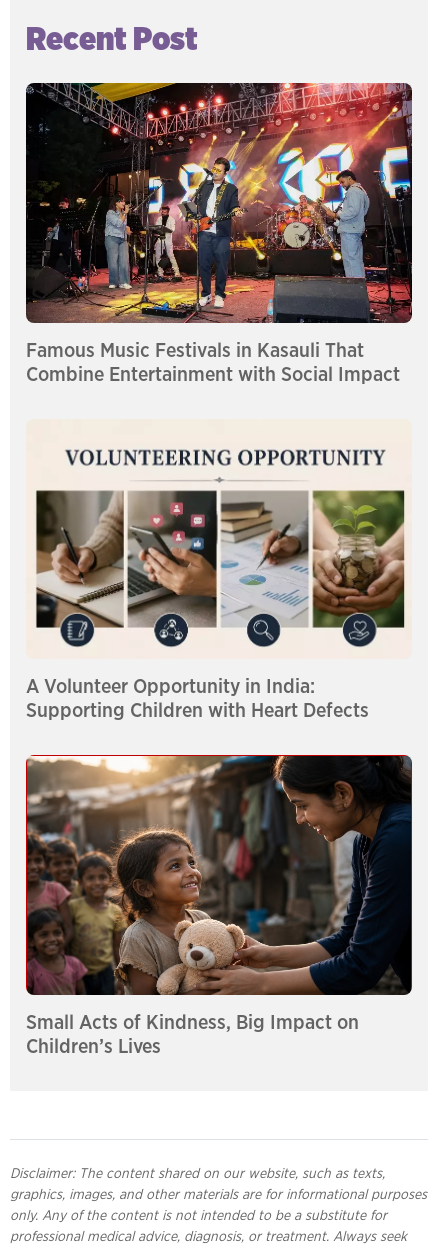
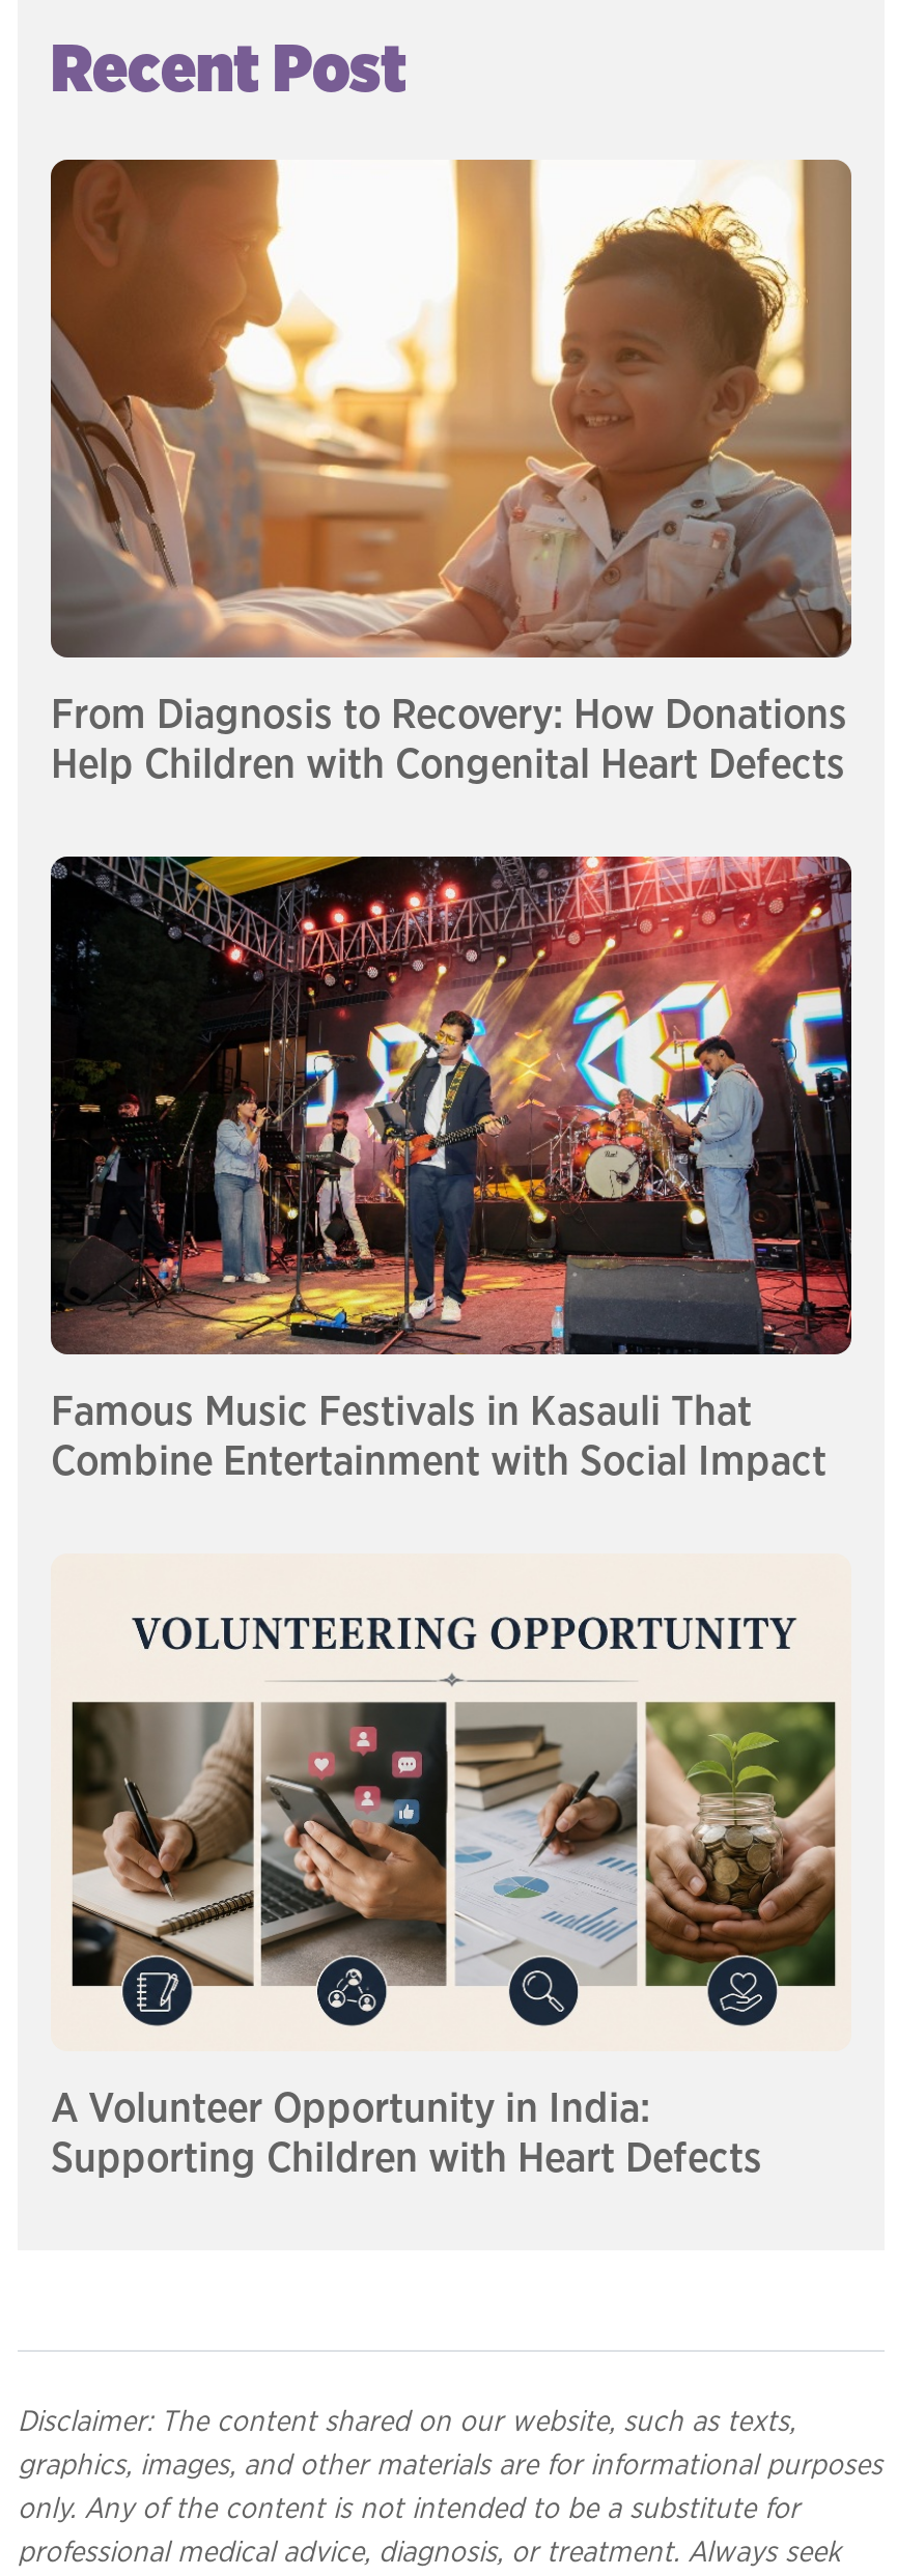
+ [image]
+ From Diagnosis to Recovery: How Donations
+ Help Children with Congenital Heart Defects

moved down: [image] | Famous Music Festivals in Kasauli That | Combine Entertainment with Social Impact | A Volunteer Opportunity in India: | Supporting Children with Heart Defects

- [image]
- Small Acts of Kindness, Big Impact on
- Children’s Lives
